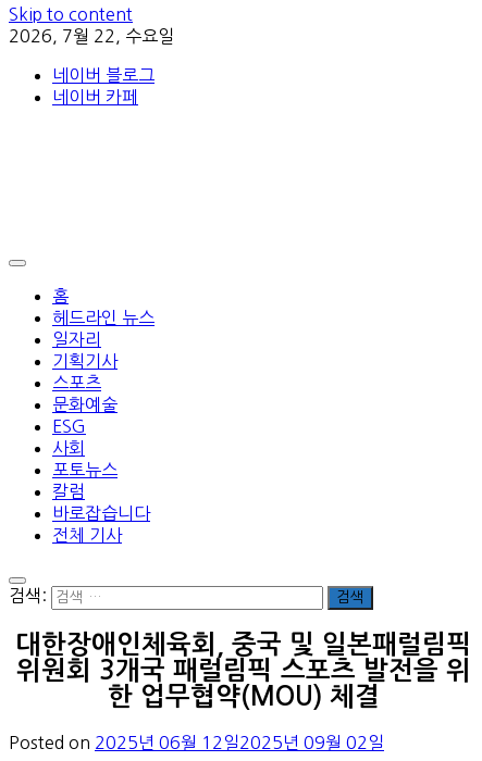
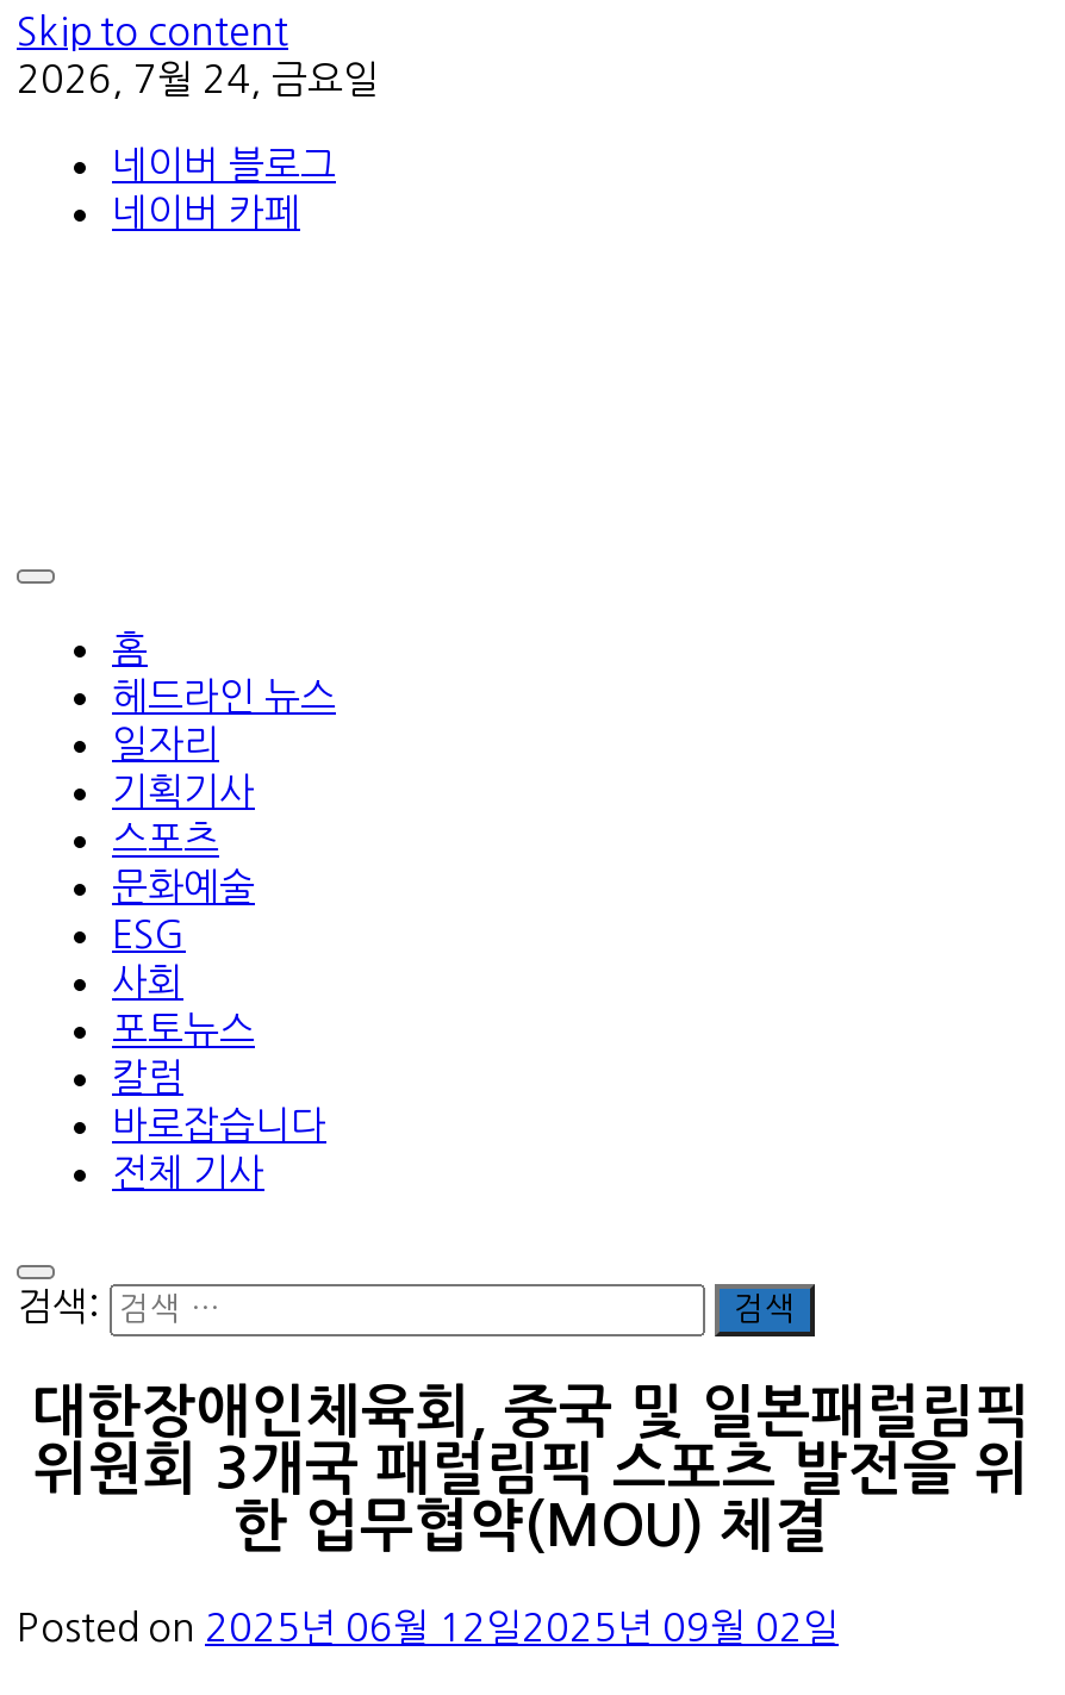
- 2026, 7월 22, 수요일
+ 2026, 7월 24, 금요일
